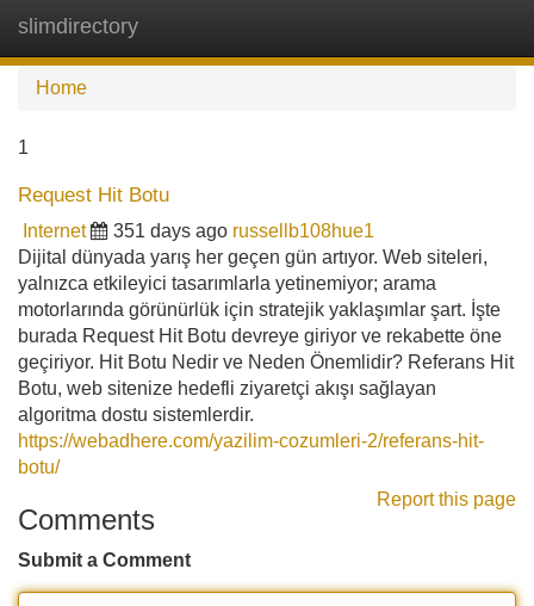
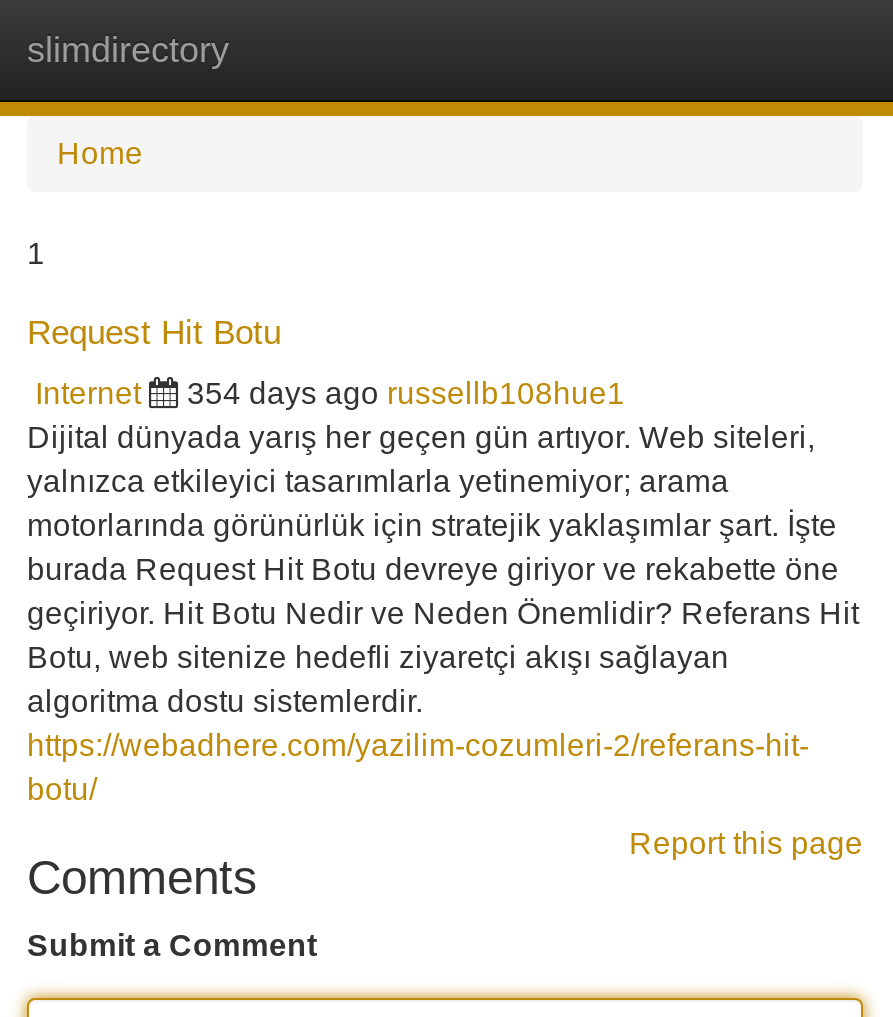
- 351 days ago russellb108hue1
+ 354 days ago russellb108hue1
